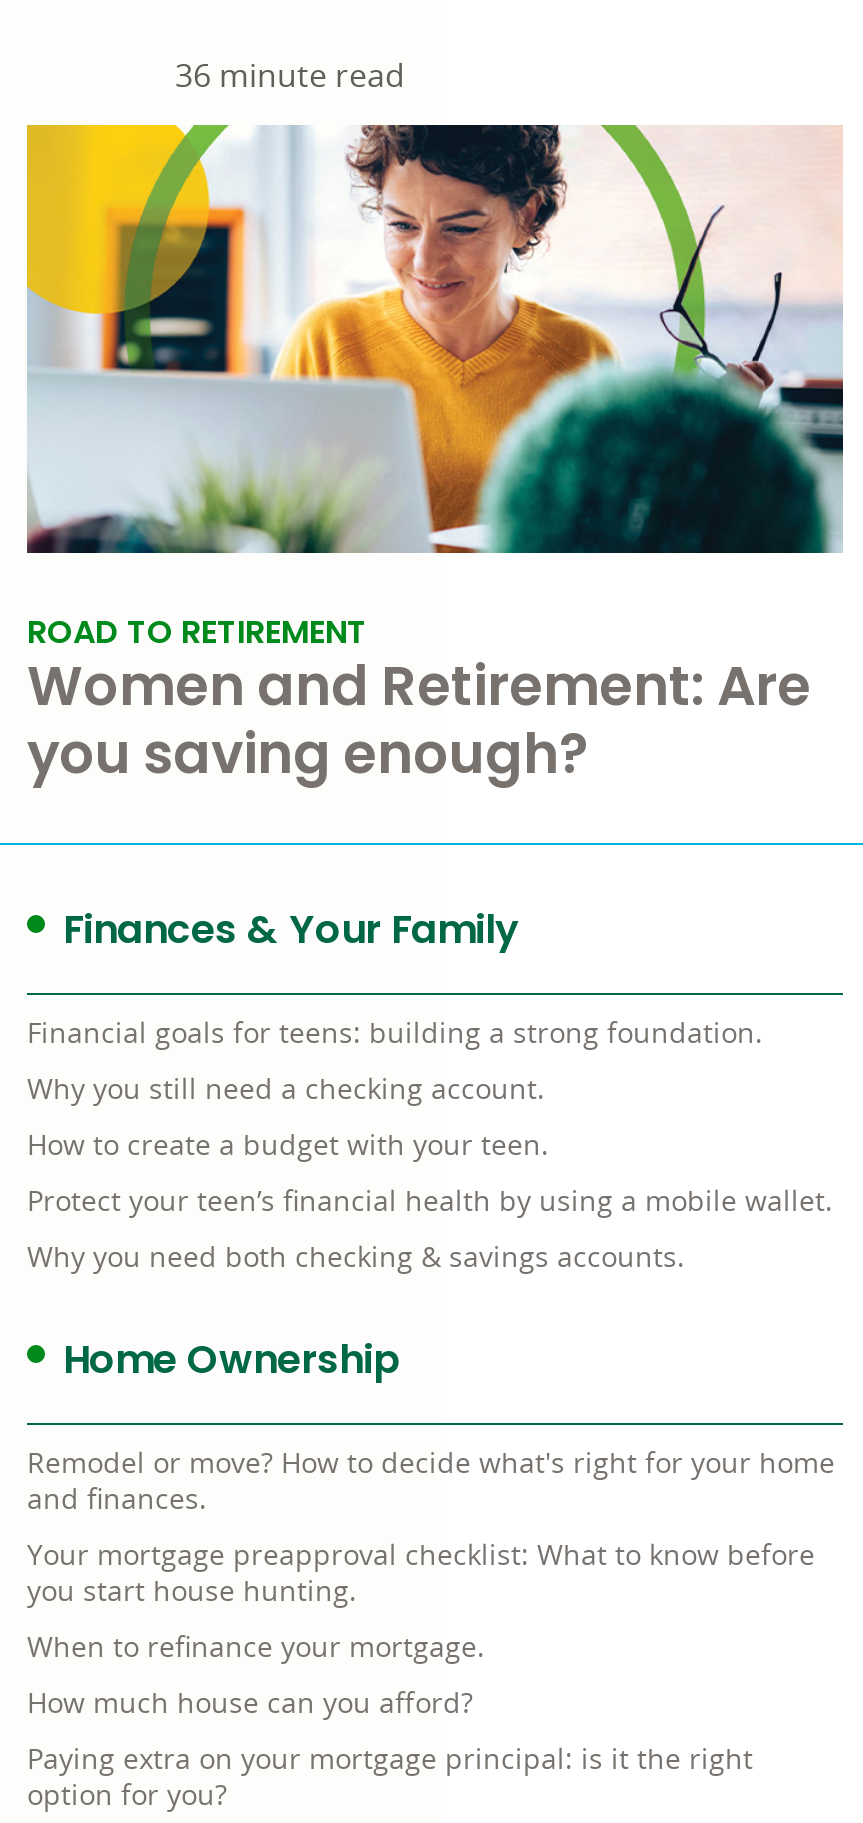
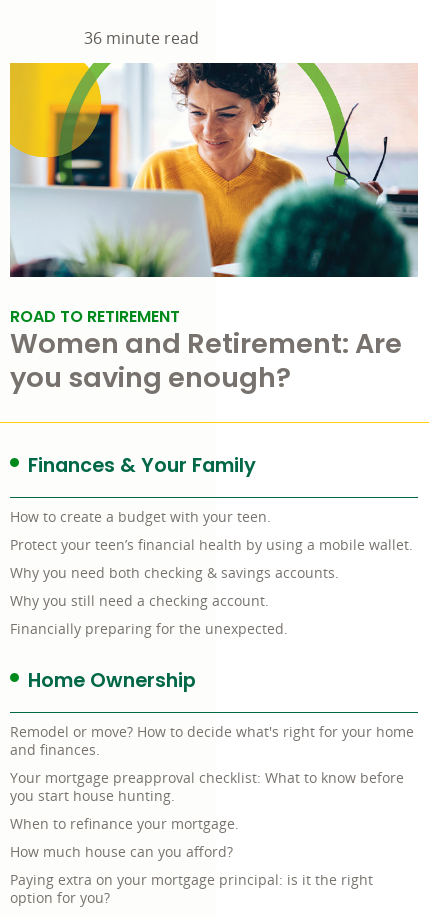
- Financial goals for teens: building a strong foundation.

moved down: Why you still need a checking account.

moved up: How to create a budget with your teen. | Protect your teen’s financial health by using a mobile wallet. | Why you need both checking & savings accounts.

+ Financially preparing for the unexpected.
